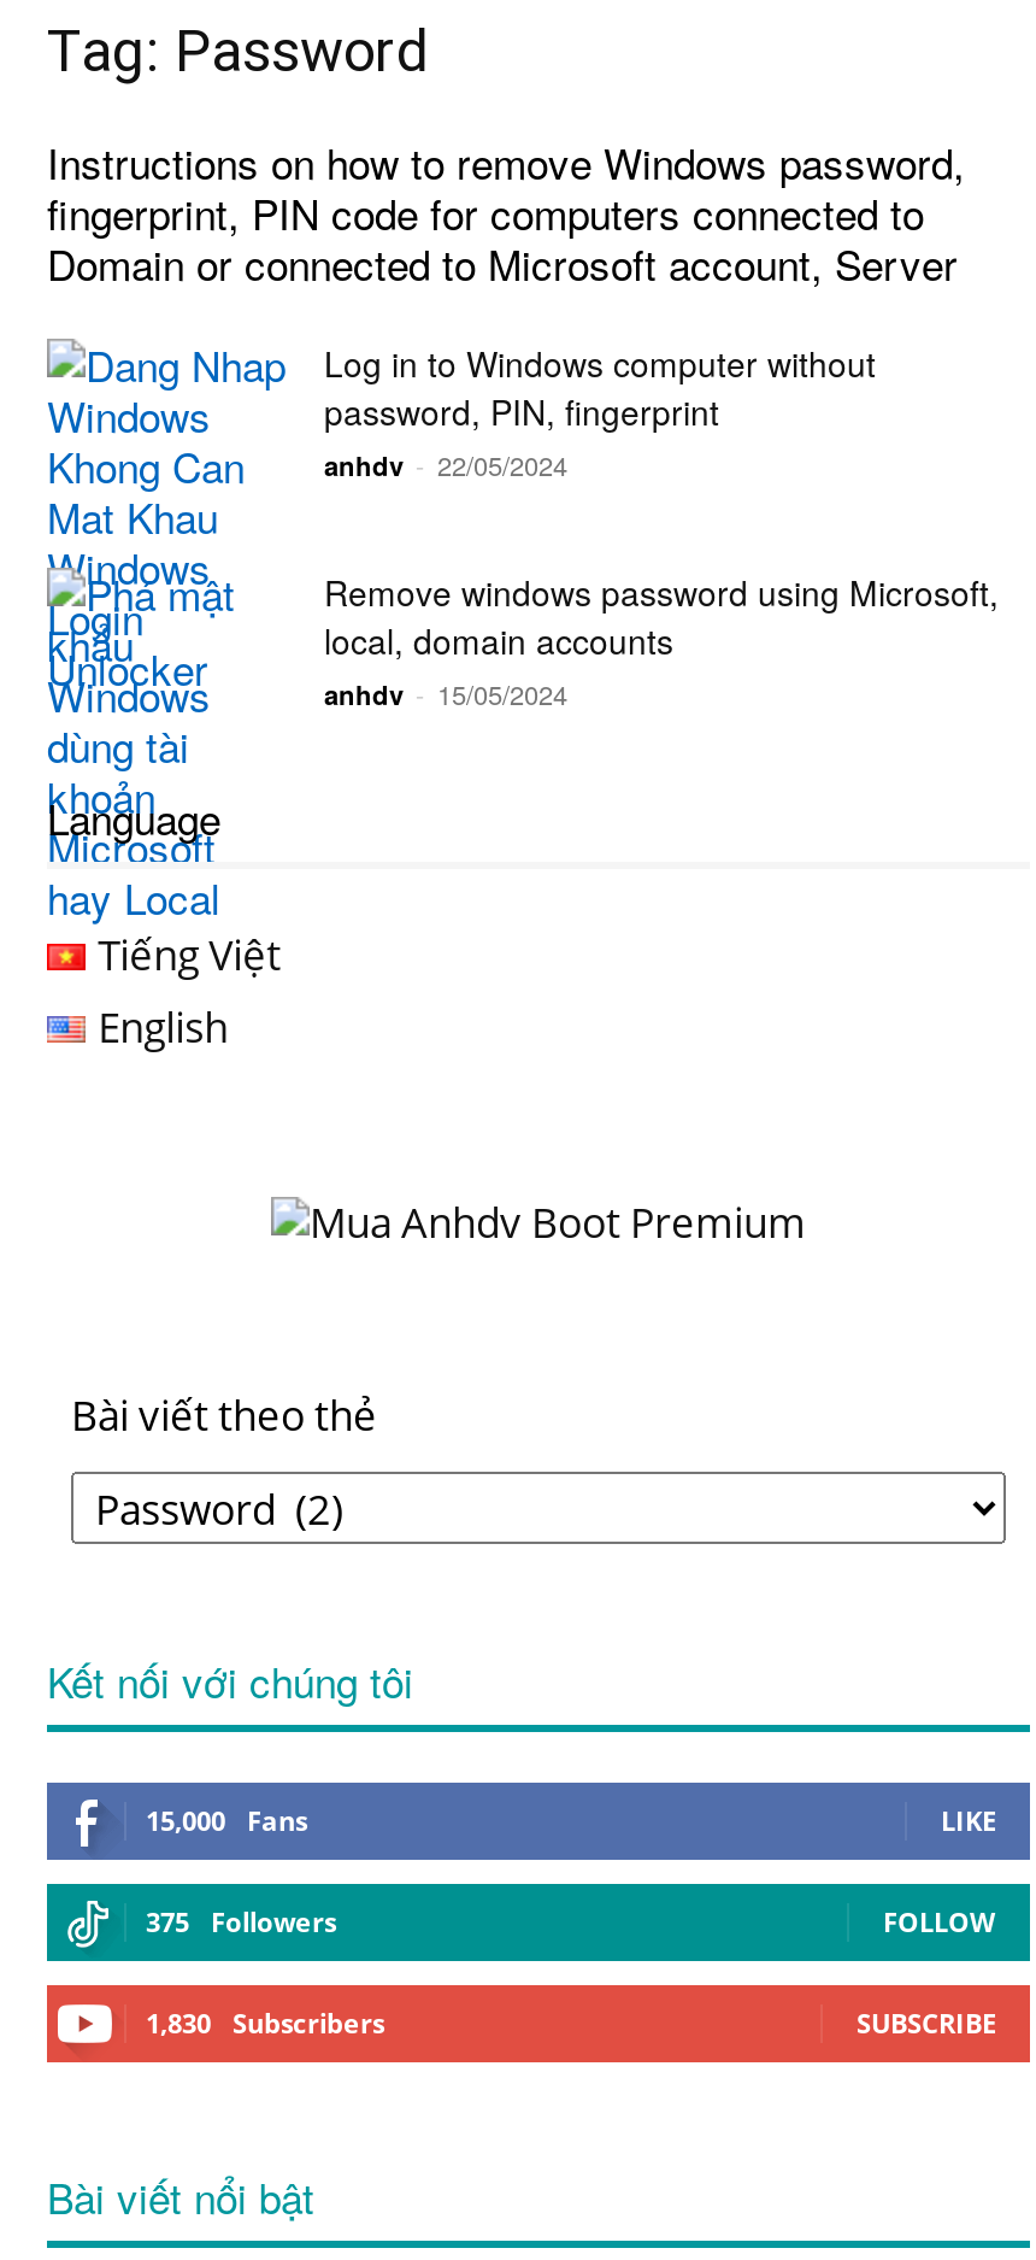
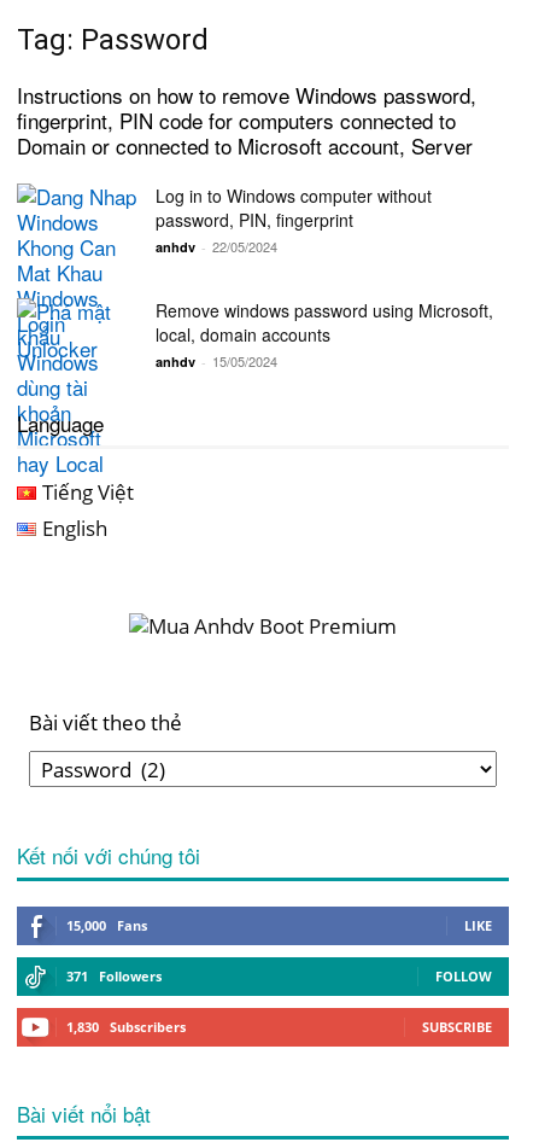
- 375 Followers
+ 371 Followers
